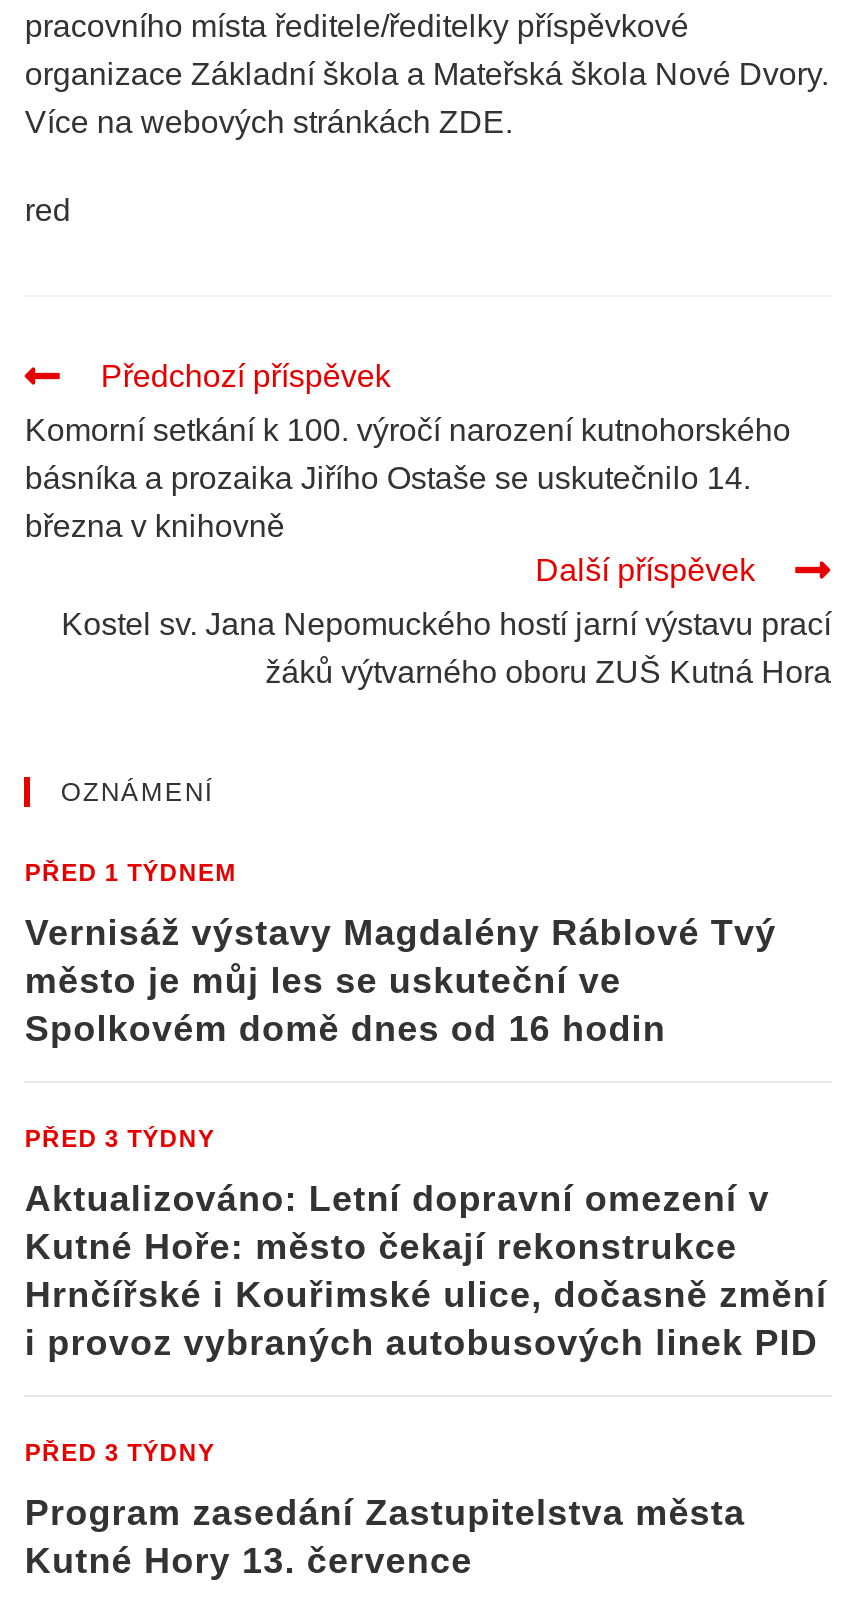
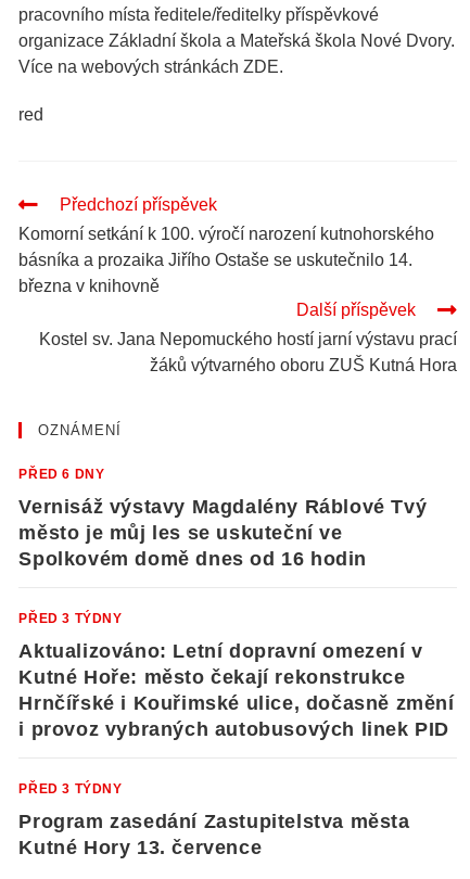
- PŘED 1 TÝDNEM
+ PŘED 6 DNY
